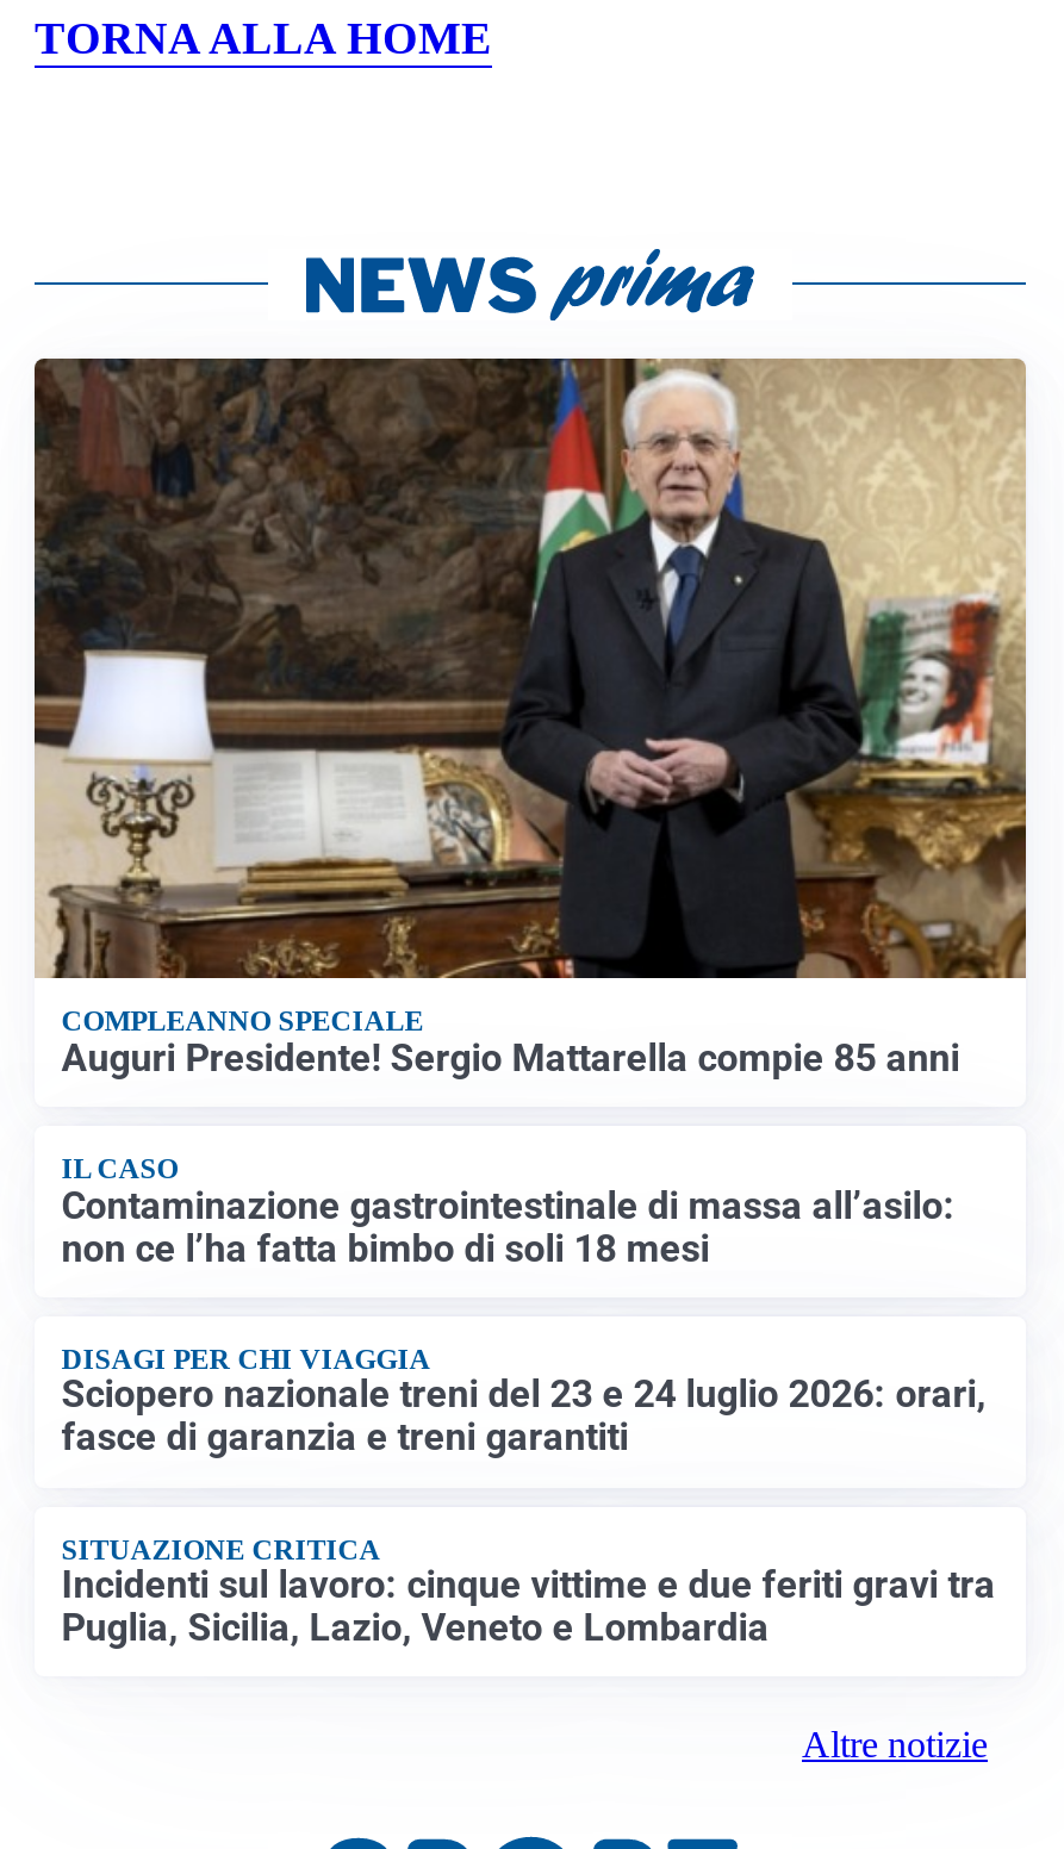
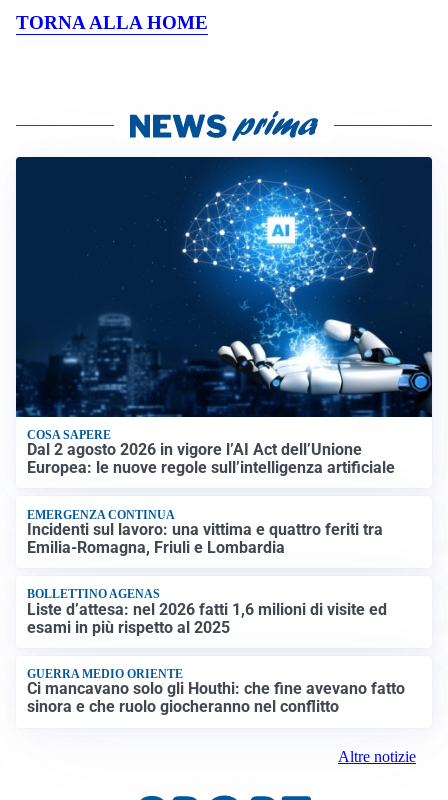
- [image]
- COMPLEANNO SPECIALE
- Auguri Presidente! Sergio Mattarella compie 85 anni
+ [image]
+ COSA SAPERE
+ Dal 2 agosto 2026 in vigore l’AI Act dell’Unione
+ Europea: le nuove regole sull’intelligenza artificiale

- IL CASO
- Contaminazione gastrointestinale di massa all’asilo:
- non ce l’ha fatta bimbo di soli 18 mesi
+ EMERGENZA CONTINUA
+ Incidenti sul lavoro: una vittima e quattro feriti tra
+ Emilia-Romagna, Friuli e Lombardia

- DISAGI PER CHI VIAGGIA
- Sciopero nazionale treni del 23 e 24 luglio 2026: orari,
- fasce di garanzia e treni garantiti
+ BOLLETTINO AGENAS
+ Liste d’attesa: nel 2026 fatti 1,6 milioni di visite ed
+ esami in più rispetto al 2025

- SITUAZIONE CRITICA
- Incidenti sul lavoro: cinque vittime e due feriti gravi tra
- Puglia, Sicilia, Lazio, Veneto e Lombardia
+ GUERRA MEDIO ORIENTE
+ Ci mancavano solo gli Houthi: che fine avevano fatto
+ sinora e che ruolo giocheranno nel conflitto
